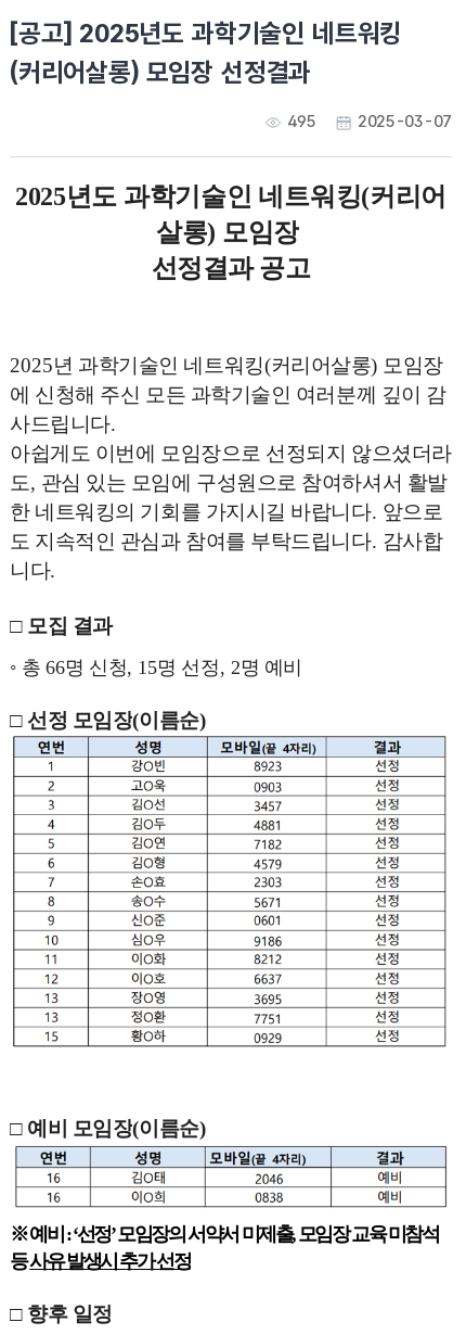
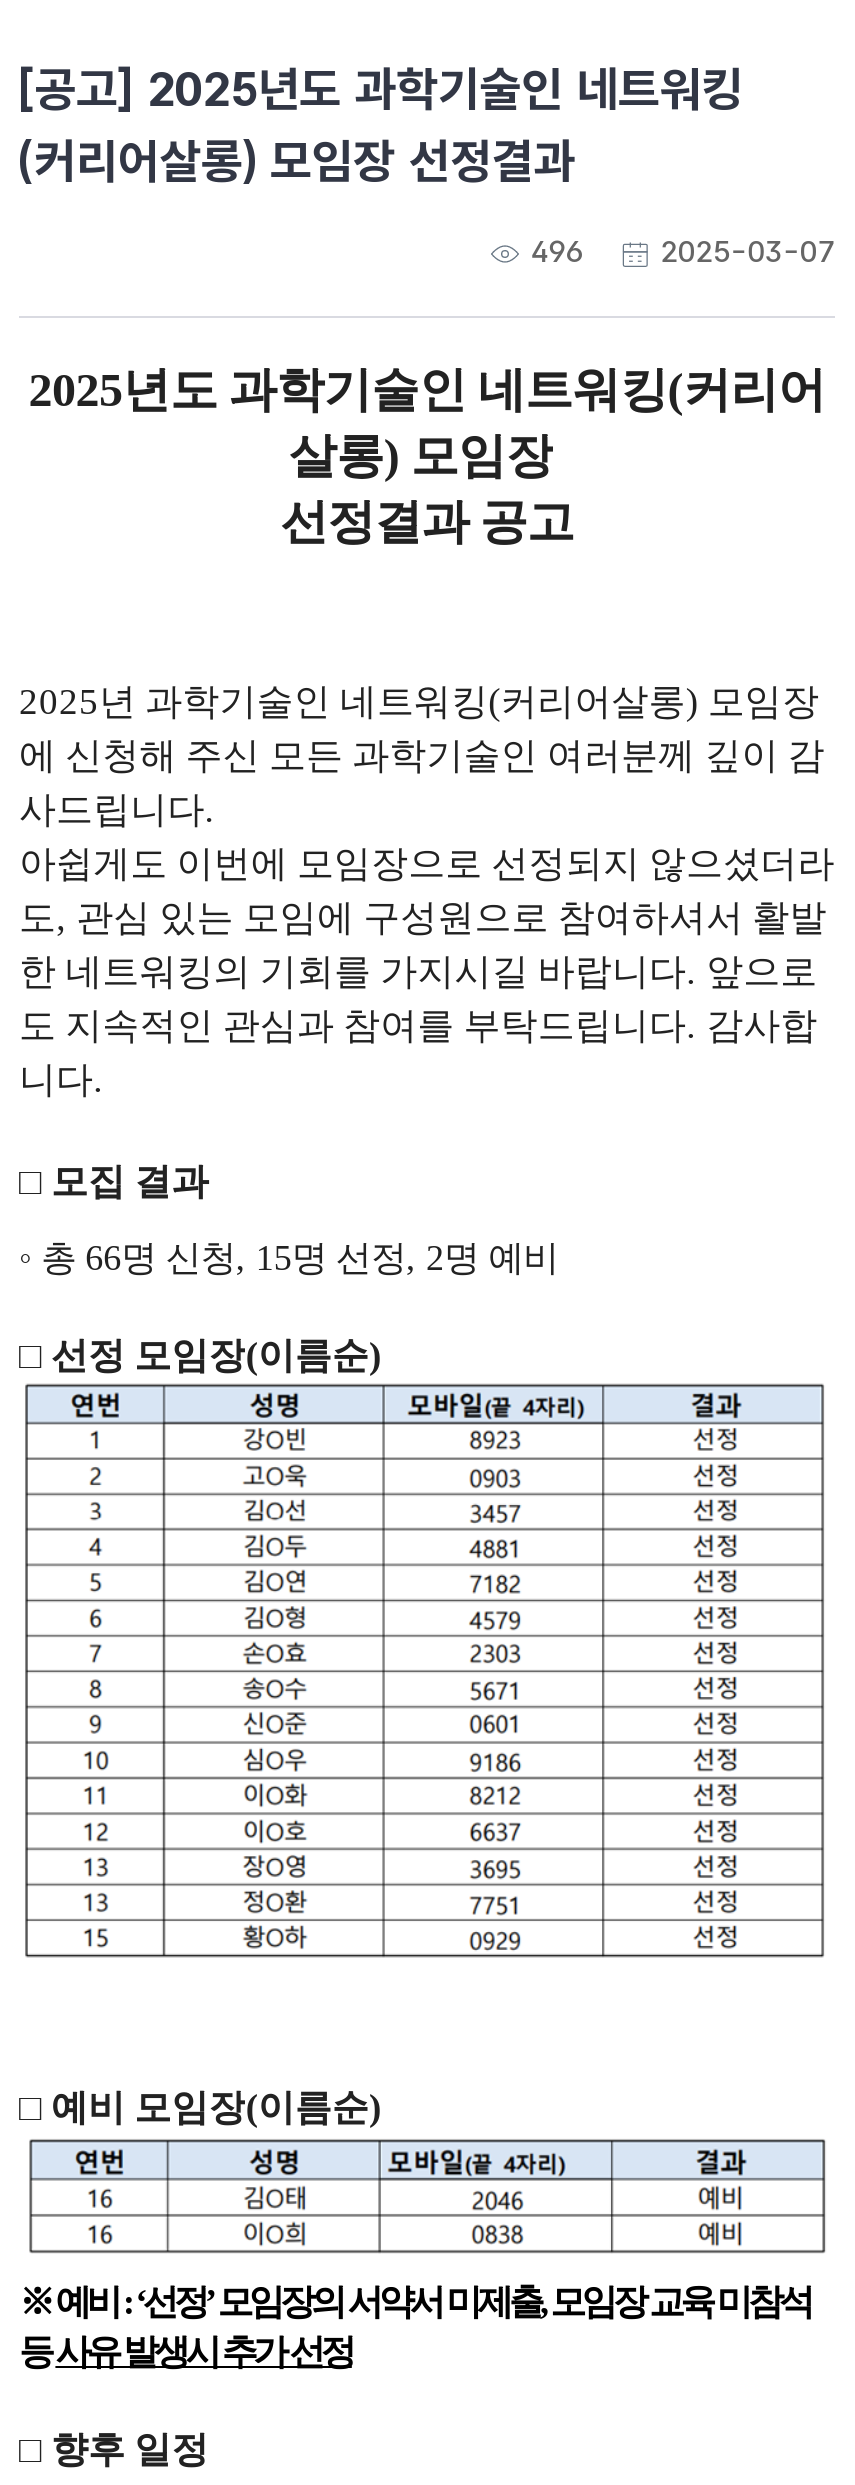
- 495
+ 496
